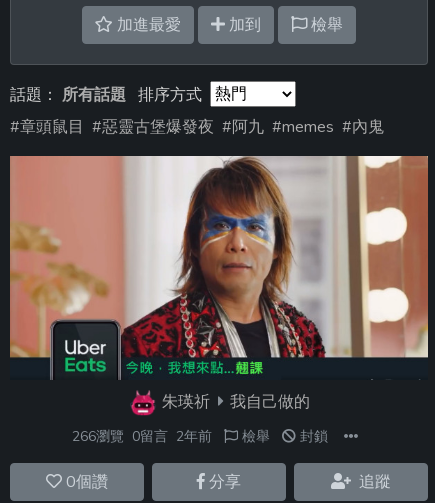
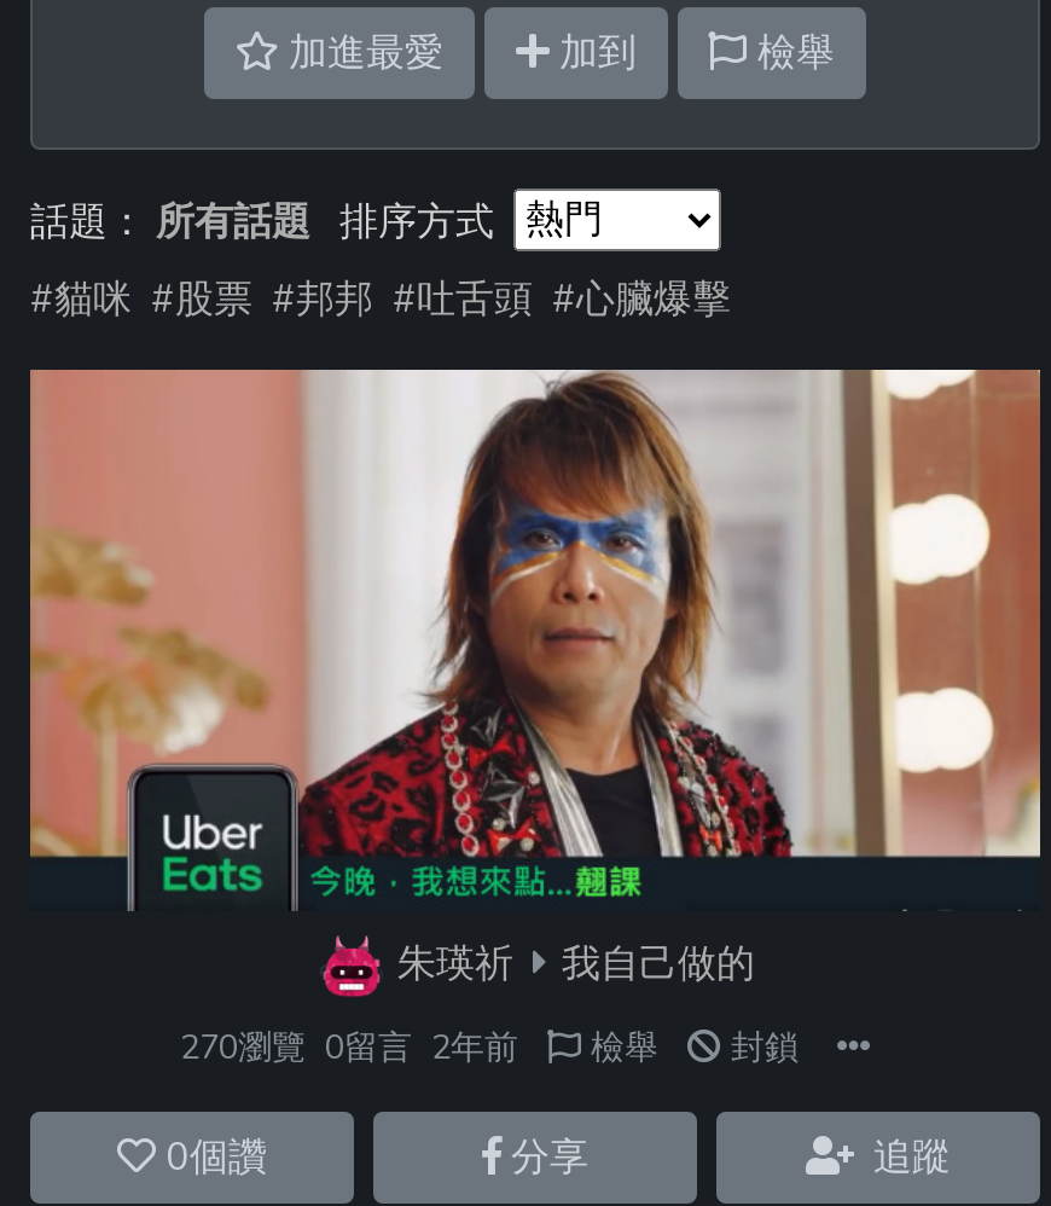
- #章頭鼠目 #惡靈古堡爆發夜 #阿九 #memes #內鬼
+ #貓咪 #股票 #邦邦 #吐舌頭 #心臟爆擊

- 266瀏覽 0留言 2年前
+ 270瀏覽 0留言 2年前
